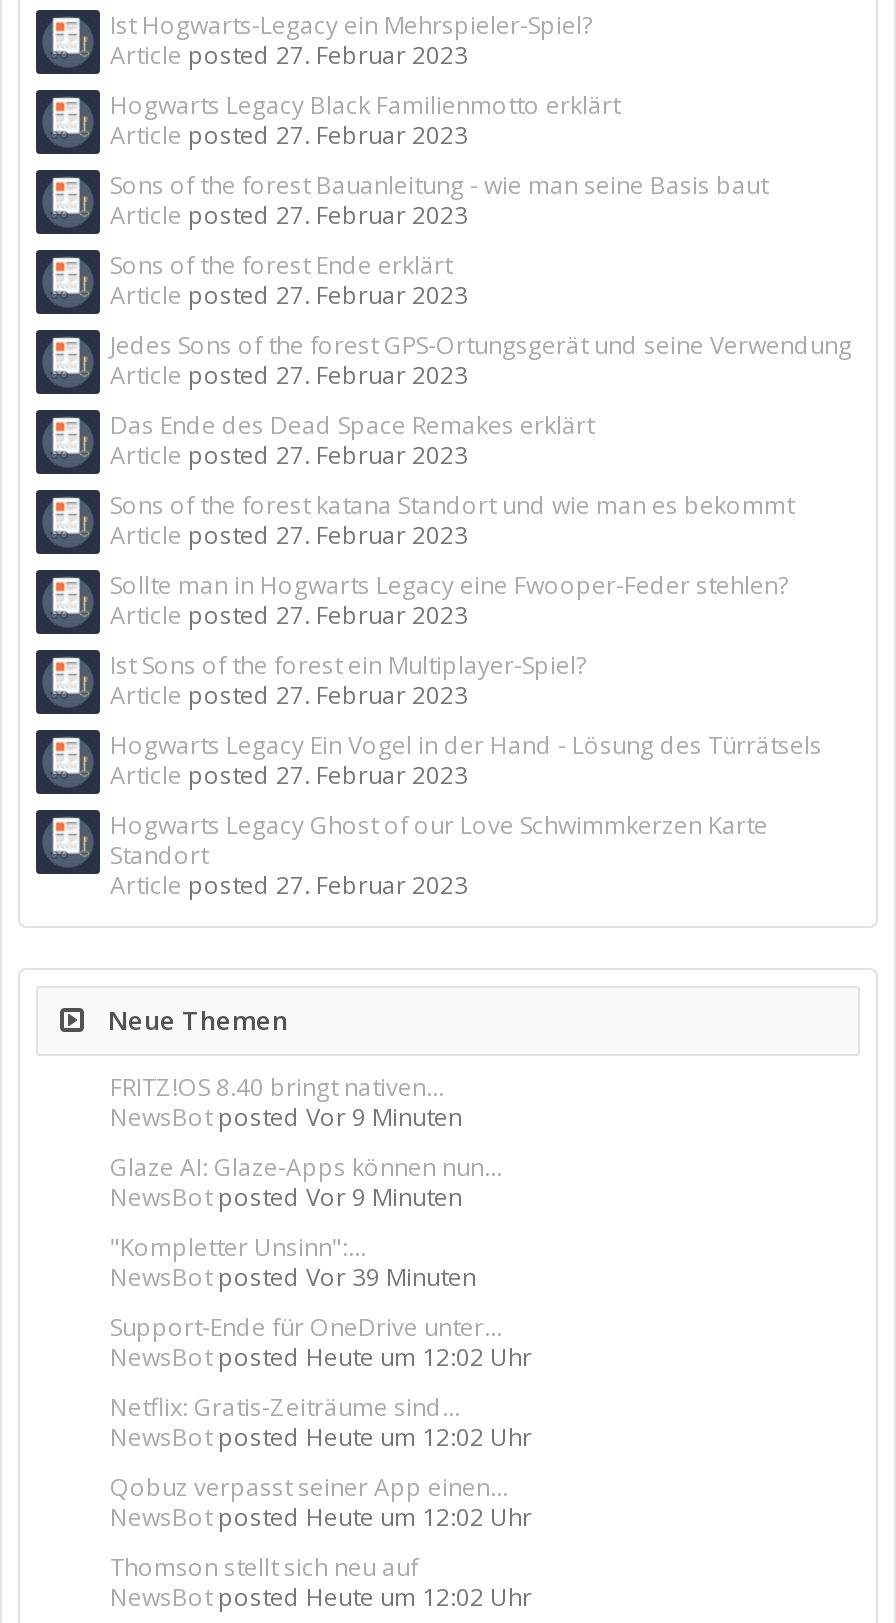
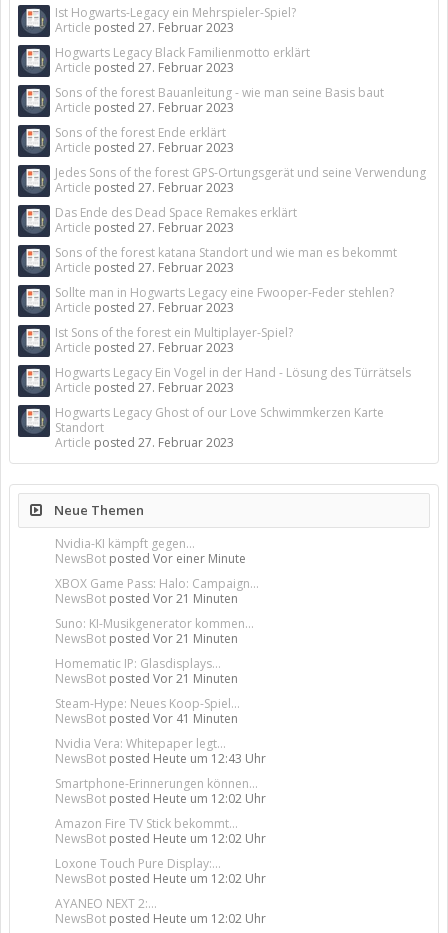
- FRITZ!OS 8.40 bringt nativen...
- NewsBot posted Vor 9 Minuten
- Glaze AI: Glaze-Apps können nun...
- NewsBot posted Vor 9 Minuten
- "Kompletter Unsinn":...
- NewsBot posted Vor 39 Minuten
- Support-Ende für OneDrive unter...
+ Nvidia-KI kämpft gegen...
+ NewsBot posted Vor einer Minute
+ XBOX Game Pass: Halo: Campaign...
+ NewsBot posted Vor 21 Minuten
+ Suno: KI-Musikgenerator kommen...
+ NewsBot posted Vor 21 Minuten
+ Homematic IP: Glasdisplays...
+ NewsBot posted Vor 21 Minuten
+ Steam-Hype: Neues Koop-Spiel...
+ NewsBot posted Vor 41 Minuten
+ Nvidia Vera: Whitepaper legt...
+ NewsBot posted Heute um 12:43 Uhr
+ Smartphone-Erinnerungen können...

- Netflix: Gratis-Zeiträume sind...
+ Amazon Fire TV Stick bekommt...

- Qobuz verpasst seiner App einen...
+ Loxone Touch Pure Display:...

- Thomson stellt sich neu auf
+ AYANEO NEXT 2:...
